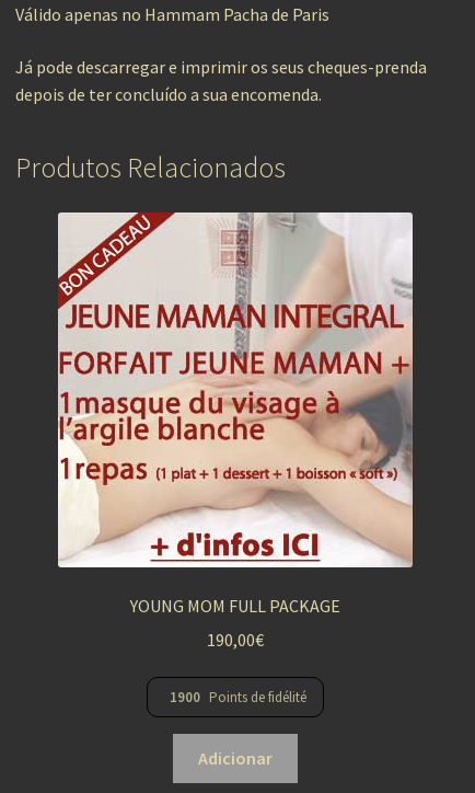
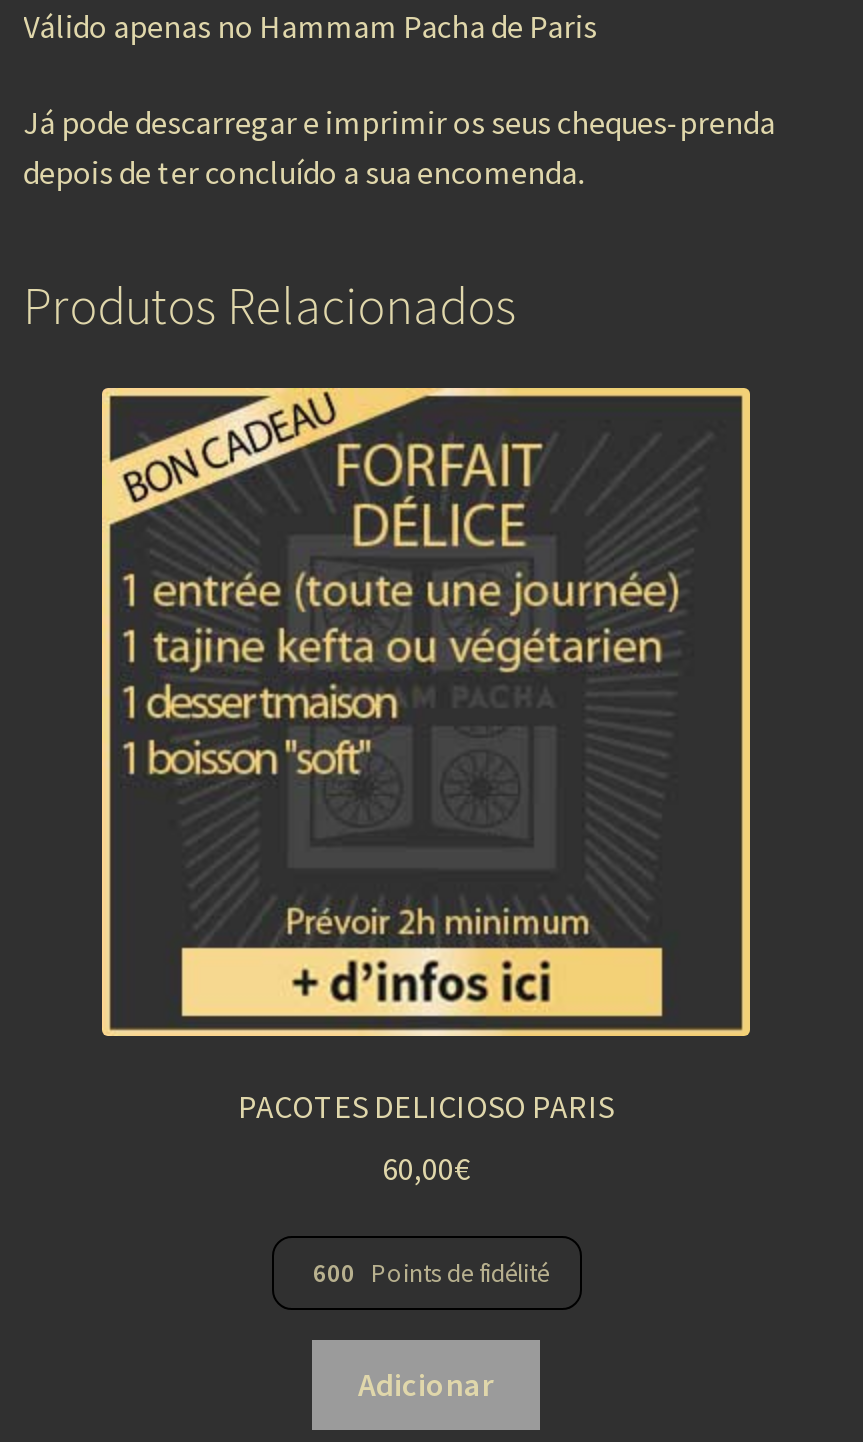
- [image]
- YOUNG MOM FULL PACKAGE
+ [image]
+ PACOTES DELICIOSO PARIS

- 190,00€
+ 60,00€

- 1900 Points de fidélité
+ 600 Points de fidélité
